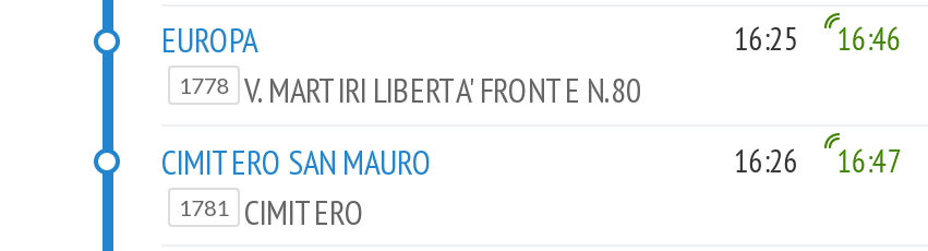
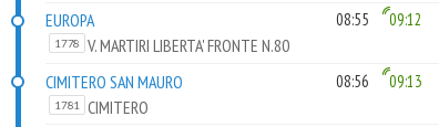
- 16:25
+ 08:55

- 16:46
+ 09:12

- 16:26
+ 08:56

- 16:47
+ 09:13
